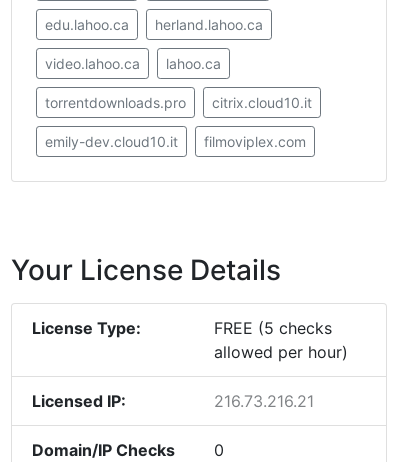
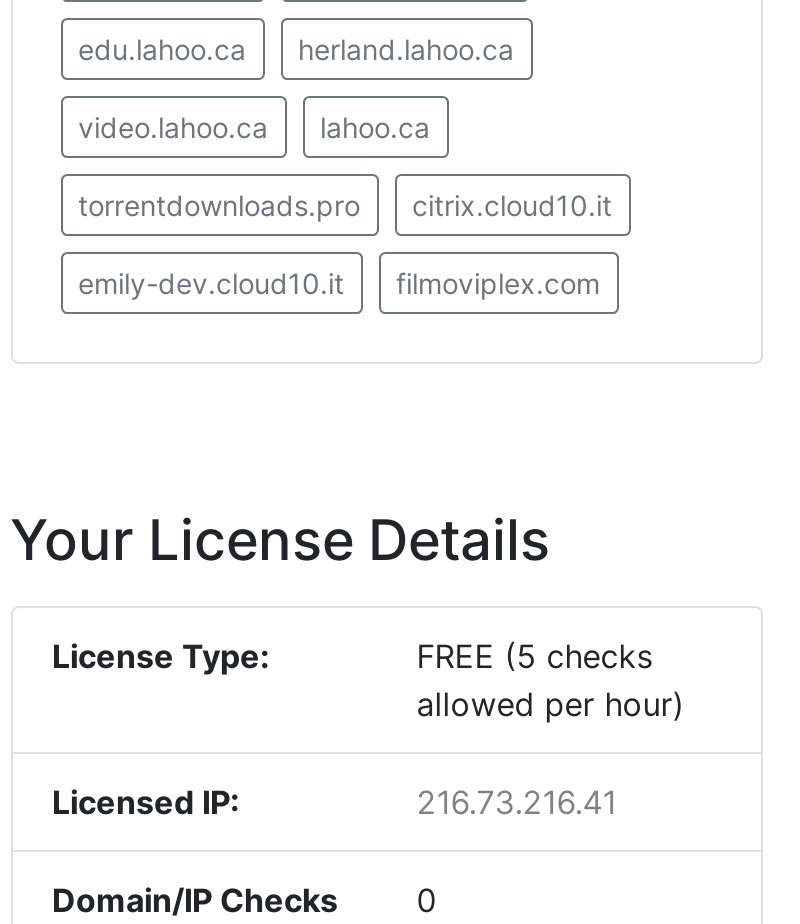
- 216.73.216.21
+ 216.73.216.41
